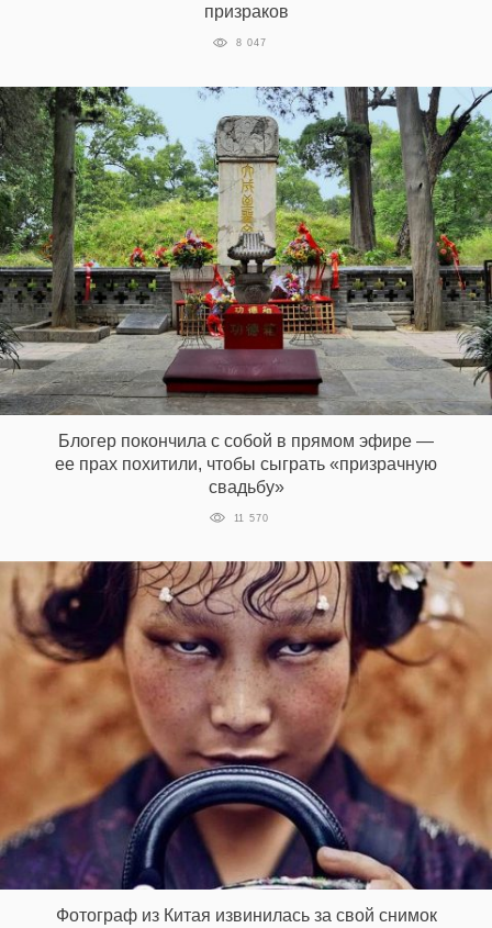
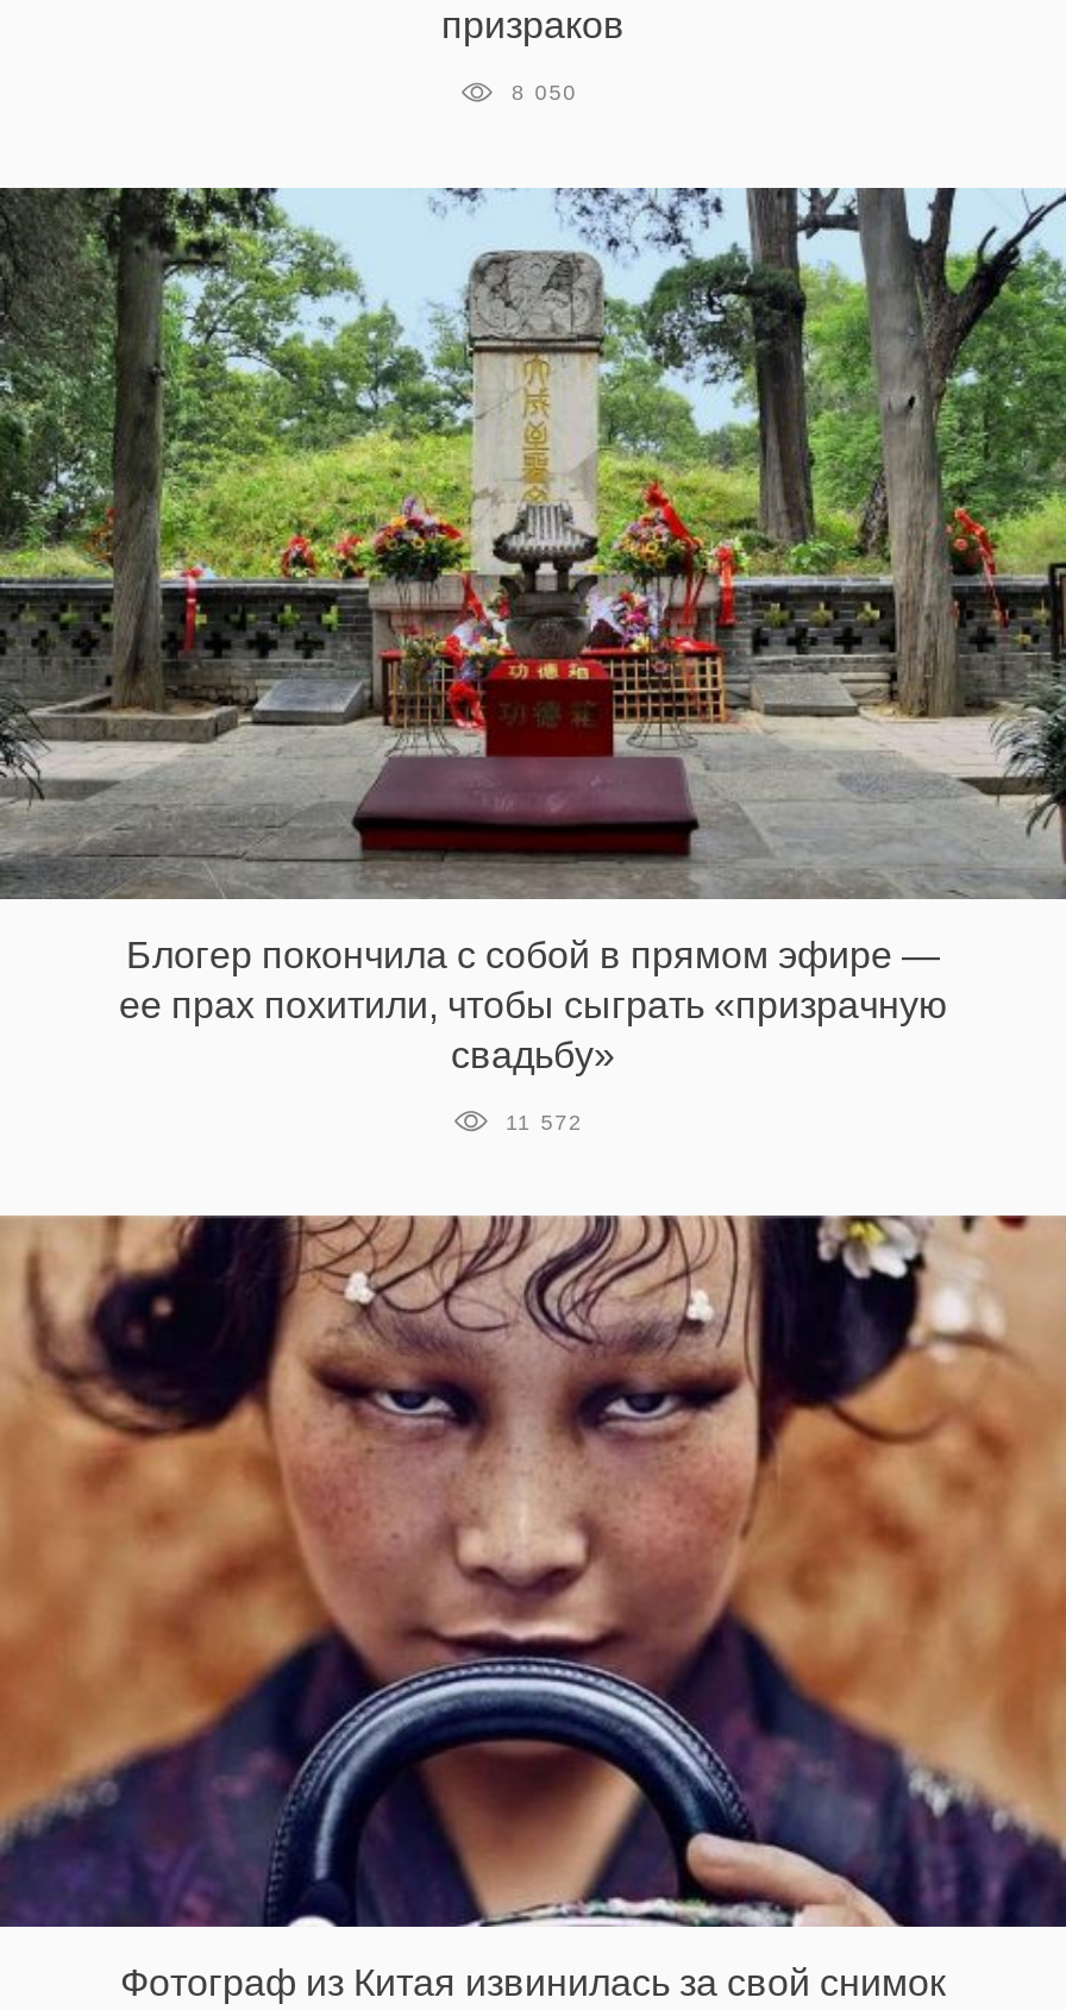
- 8 047
+ 8 050

- 11 570
+ 11 572
